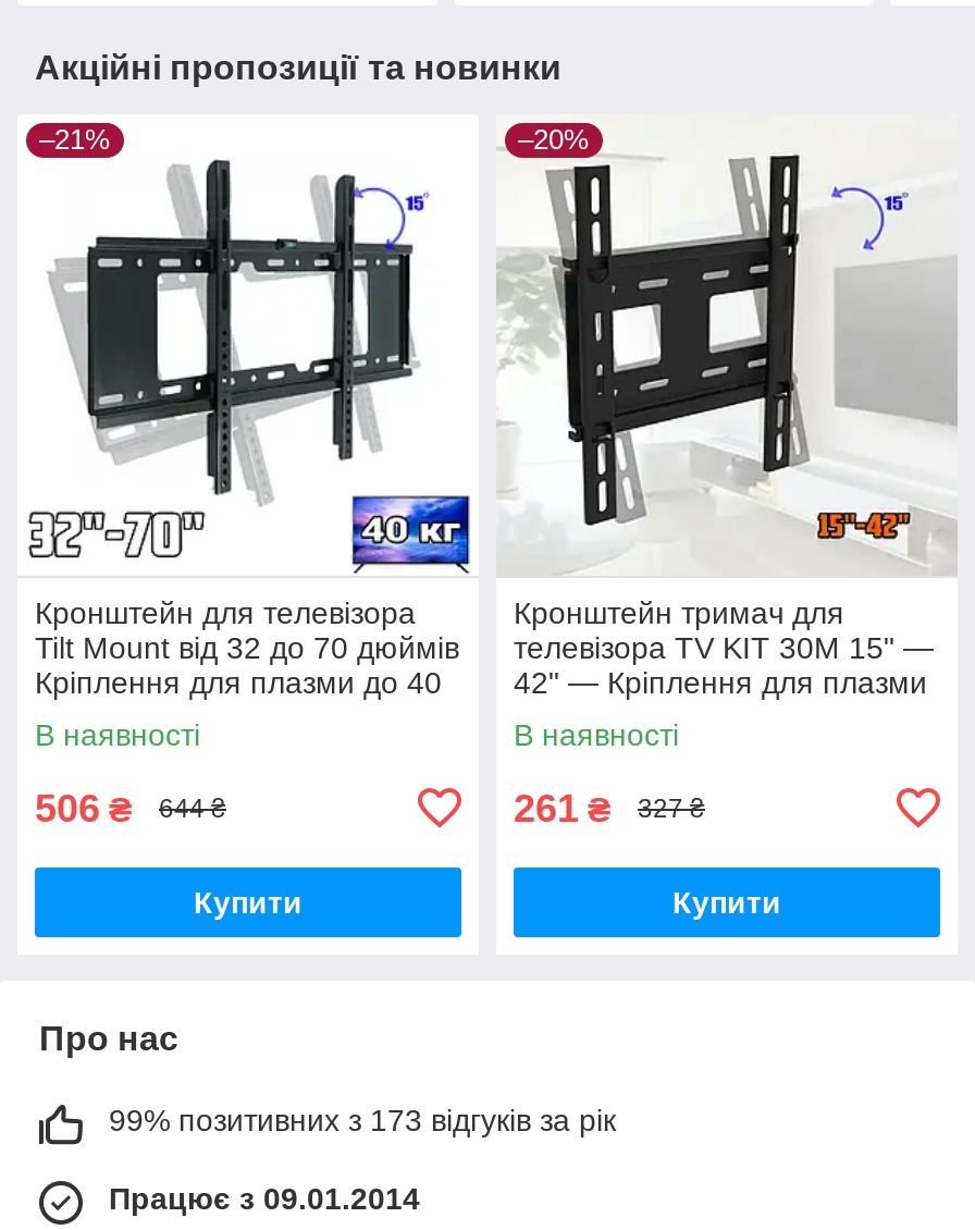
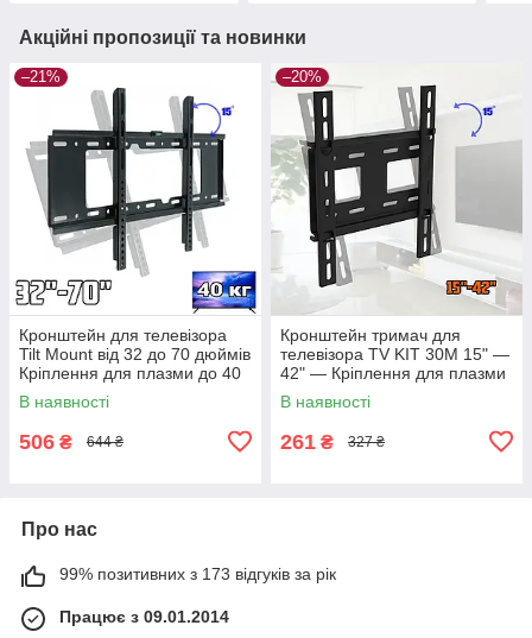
- Купити

- Купити
